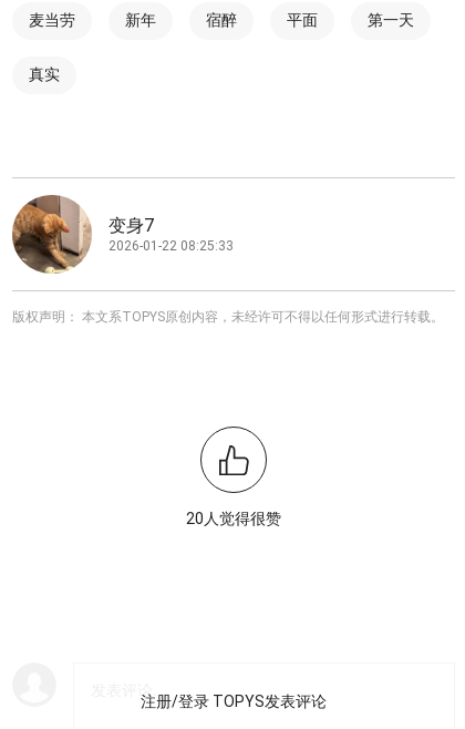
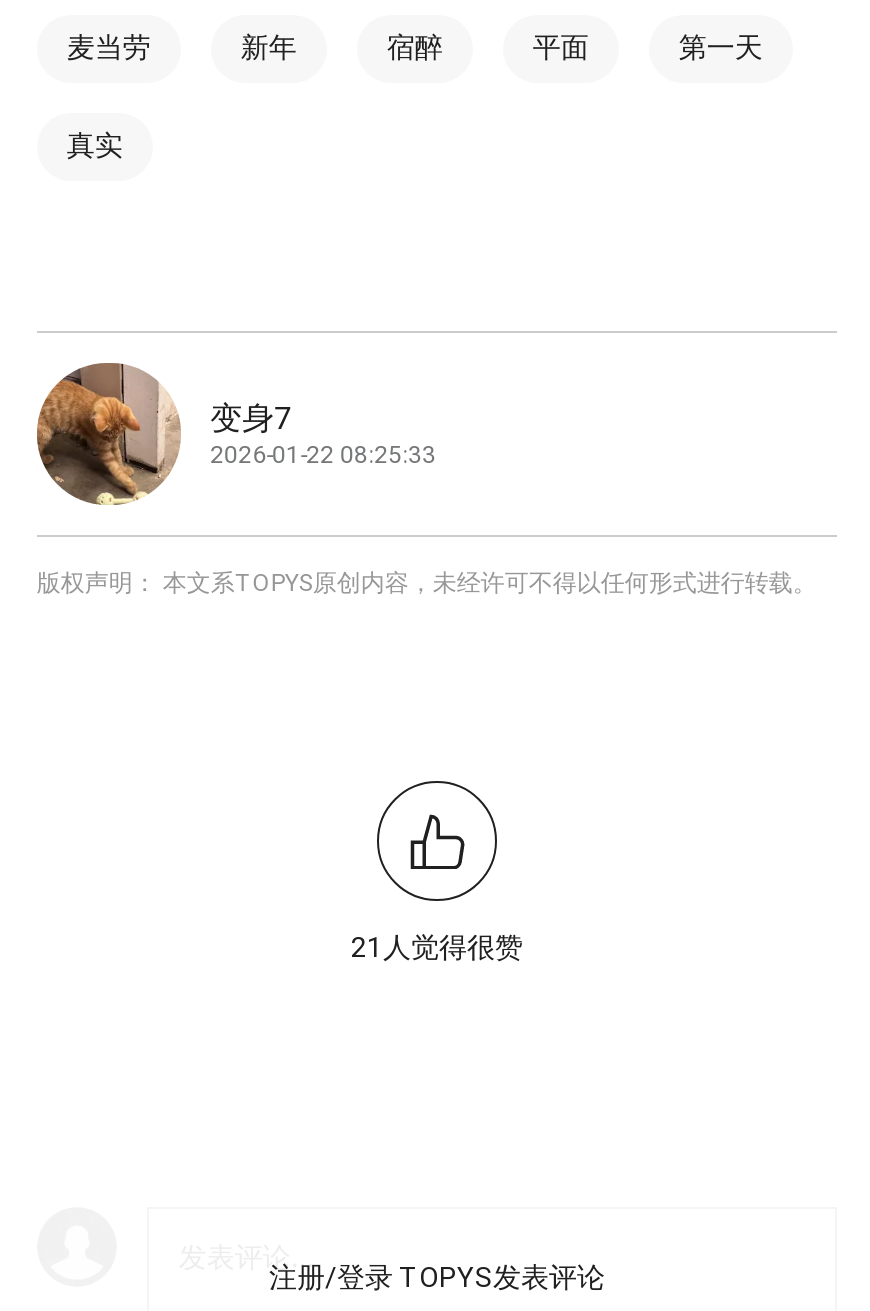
- 20人觉得很赞
+ 21人觉得很赞
